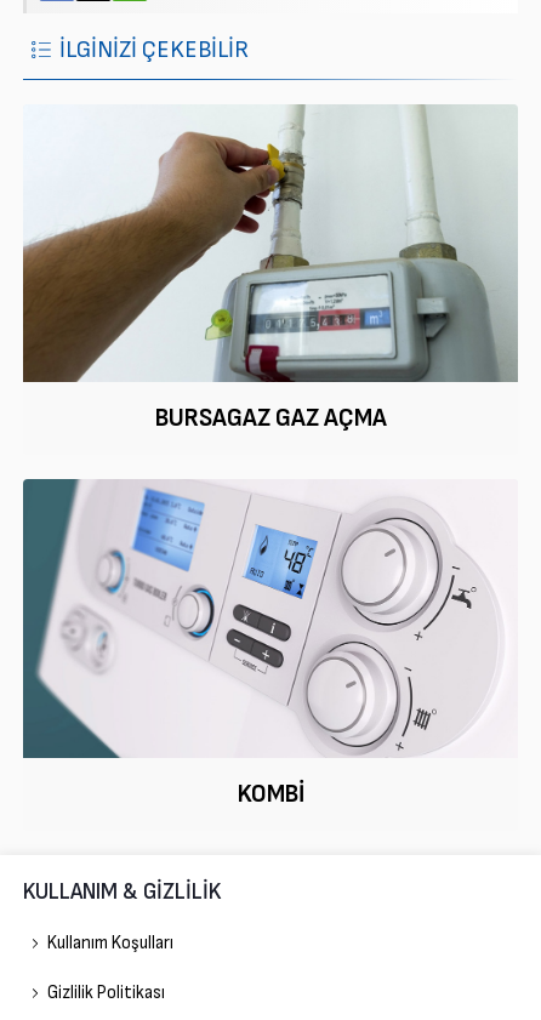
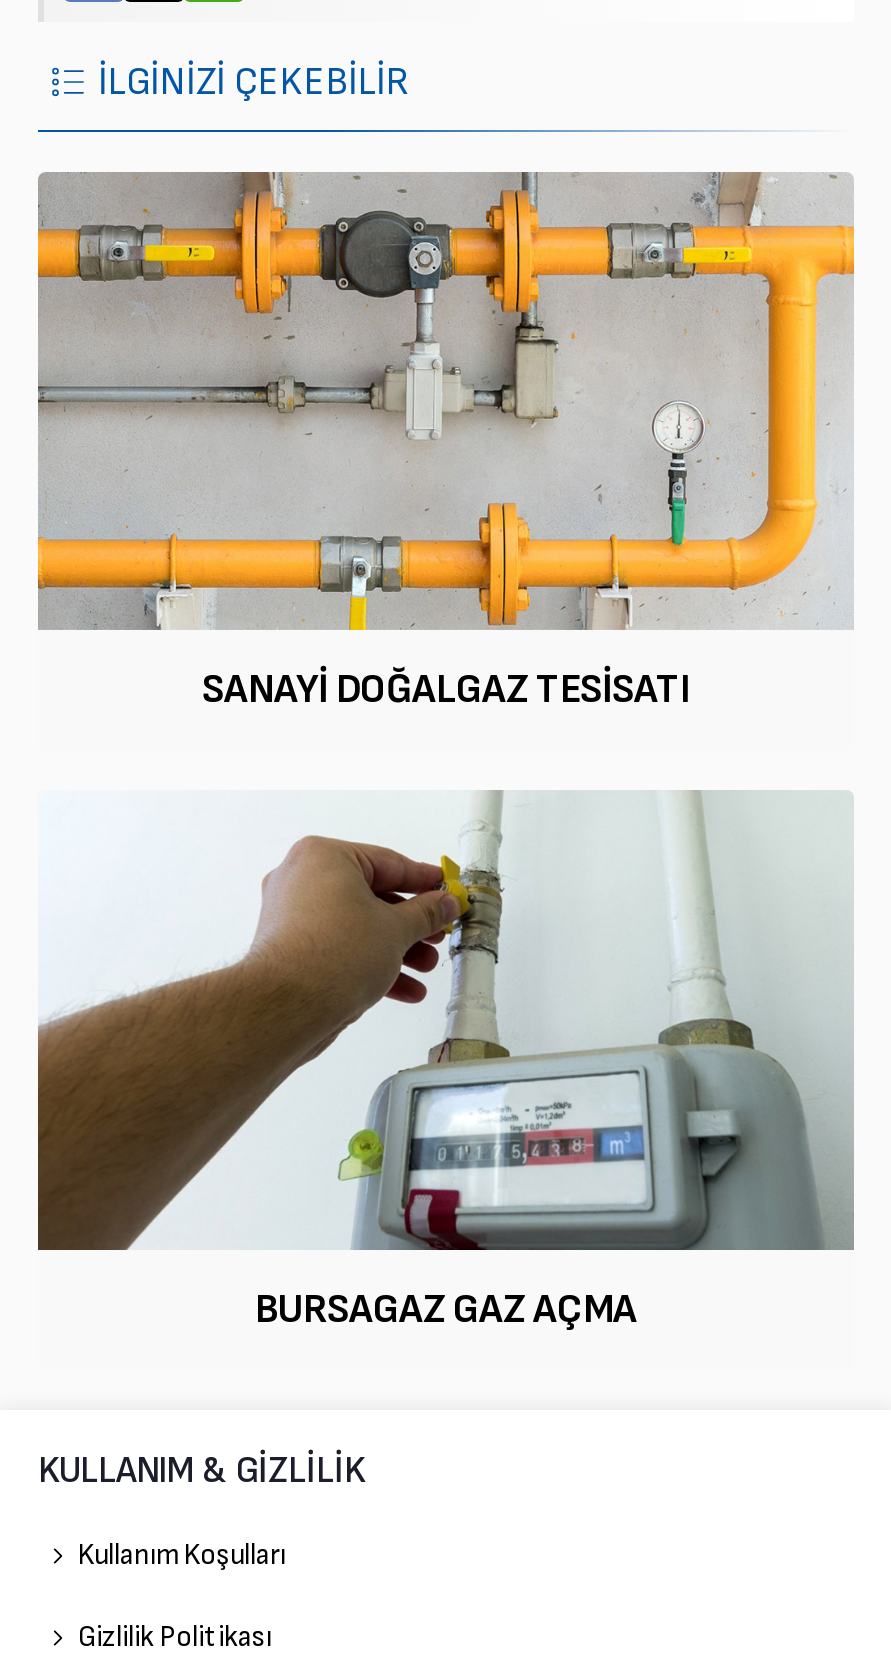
+ [image]
+ SANAYI DOĞALGAZ TESISATI

moved down: [image] | BURSAGAZ GAZ AÇMA

- [image]
- KOMBI
